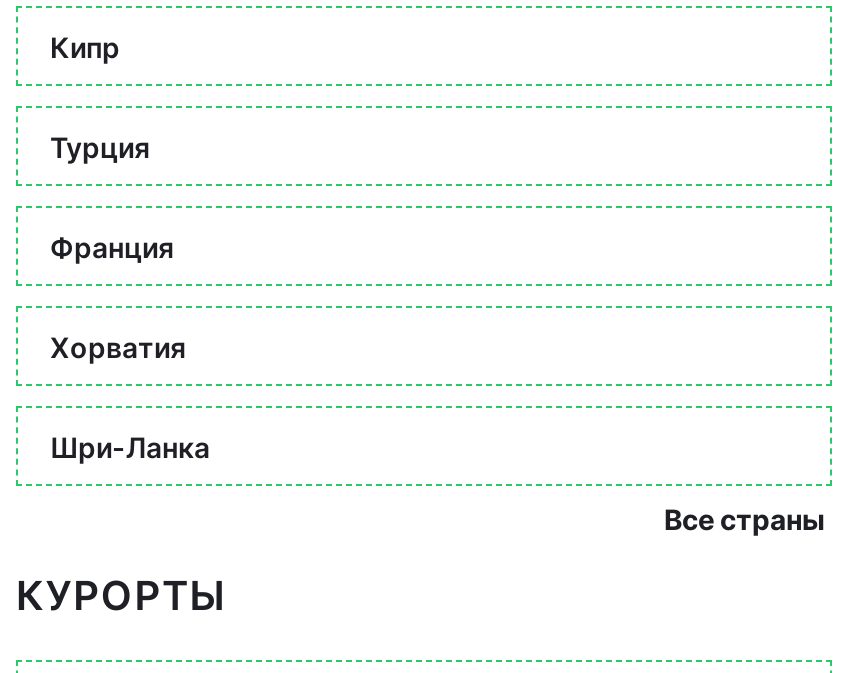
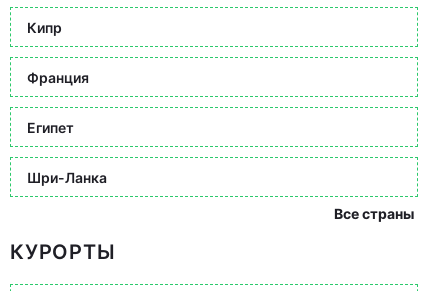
- Турция

- Хорватия
+ Египет
